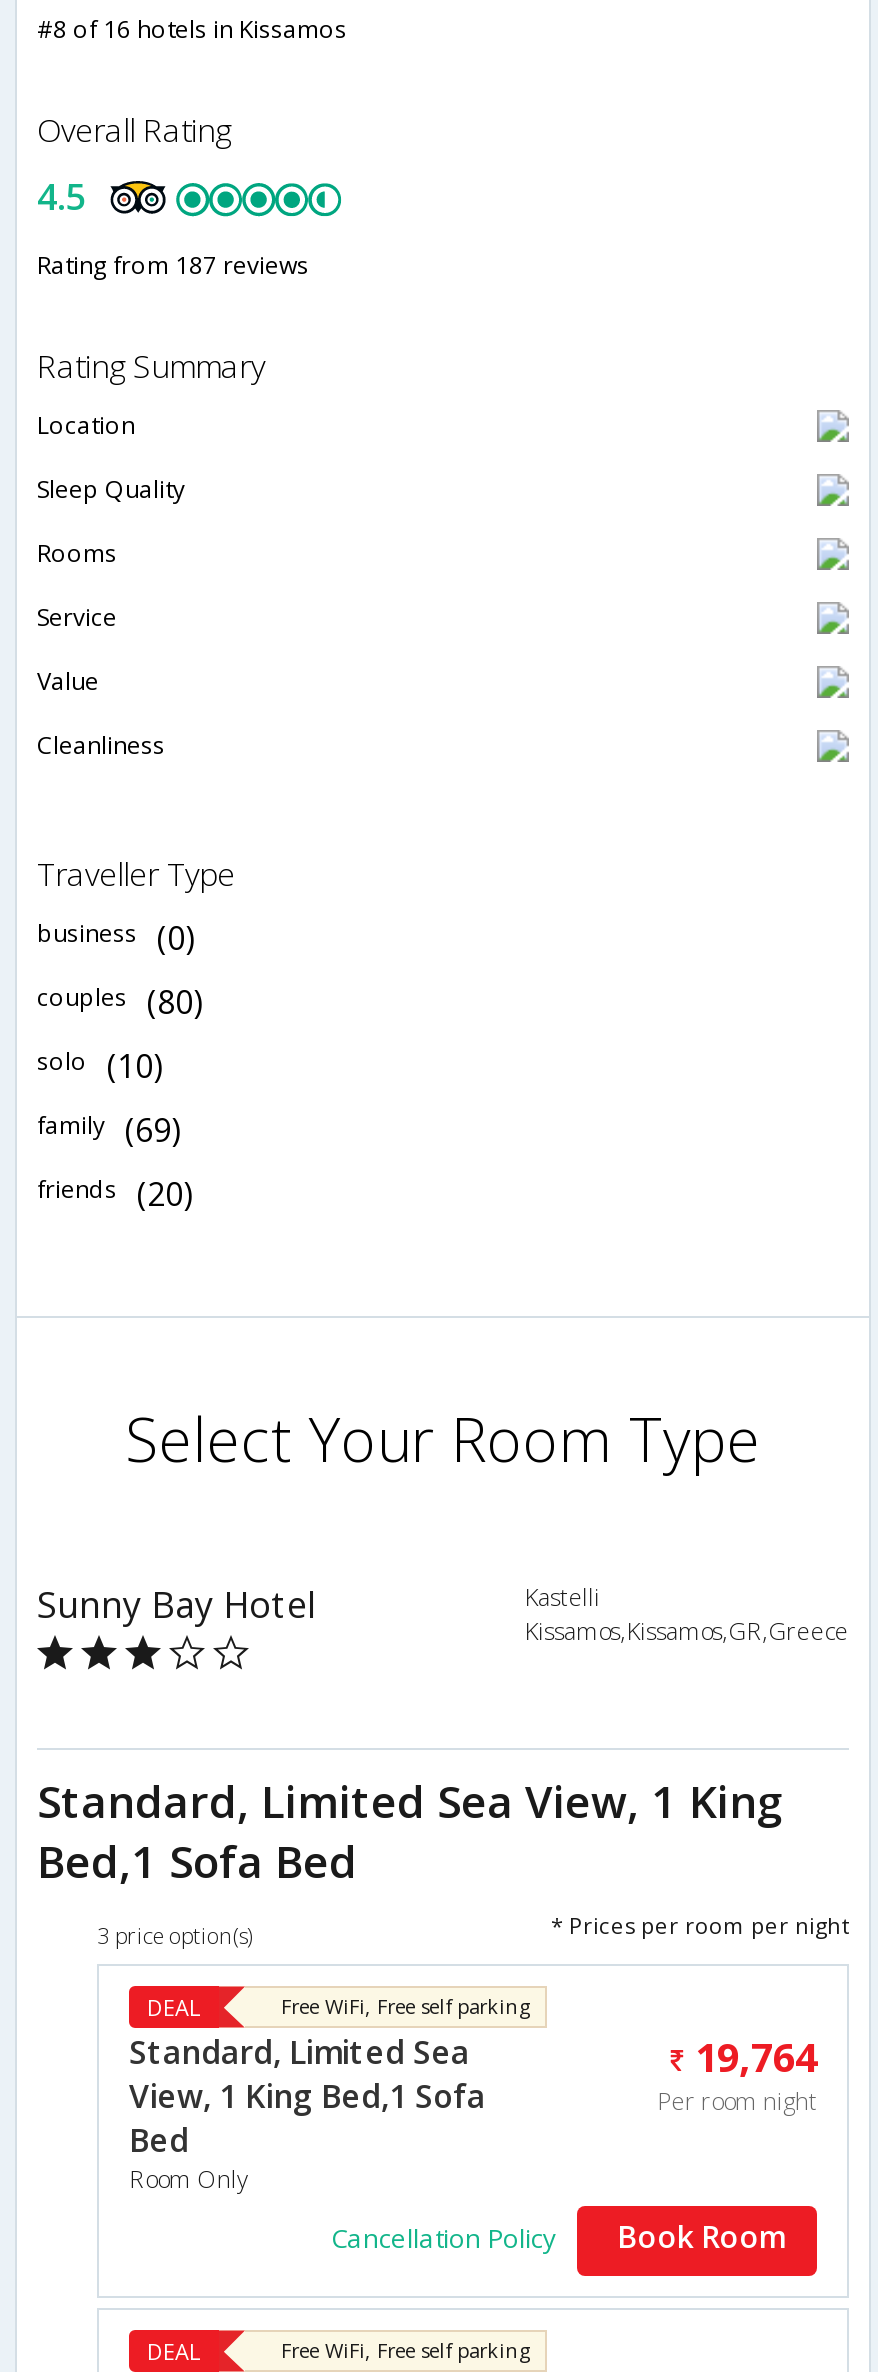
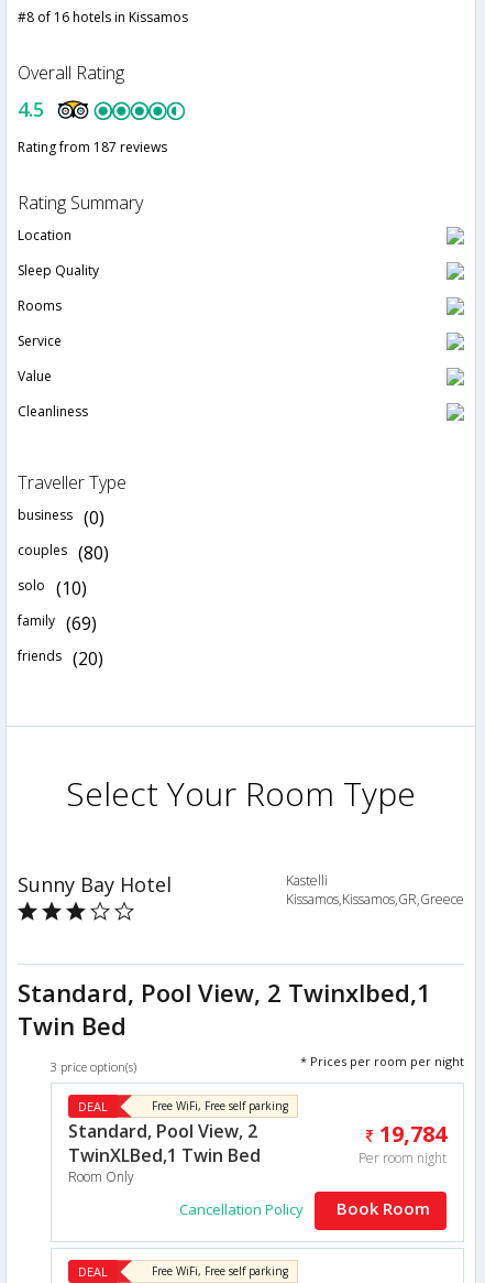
- Standard, Limited Sea View, 1 King
- Bed,1 Sofa Bed
+ Standard, Pool View, 2 Twinxlbed,1
+ Twin Bed

- Standard, Limited Sea
- View, 1 King Bed,1 Sofa
- Bed
+ Standard, Pool View, 2
+ TwinXLBed,1 Twin Bed

- 19,764
+ 19,784
